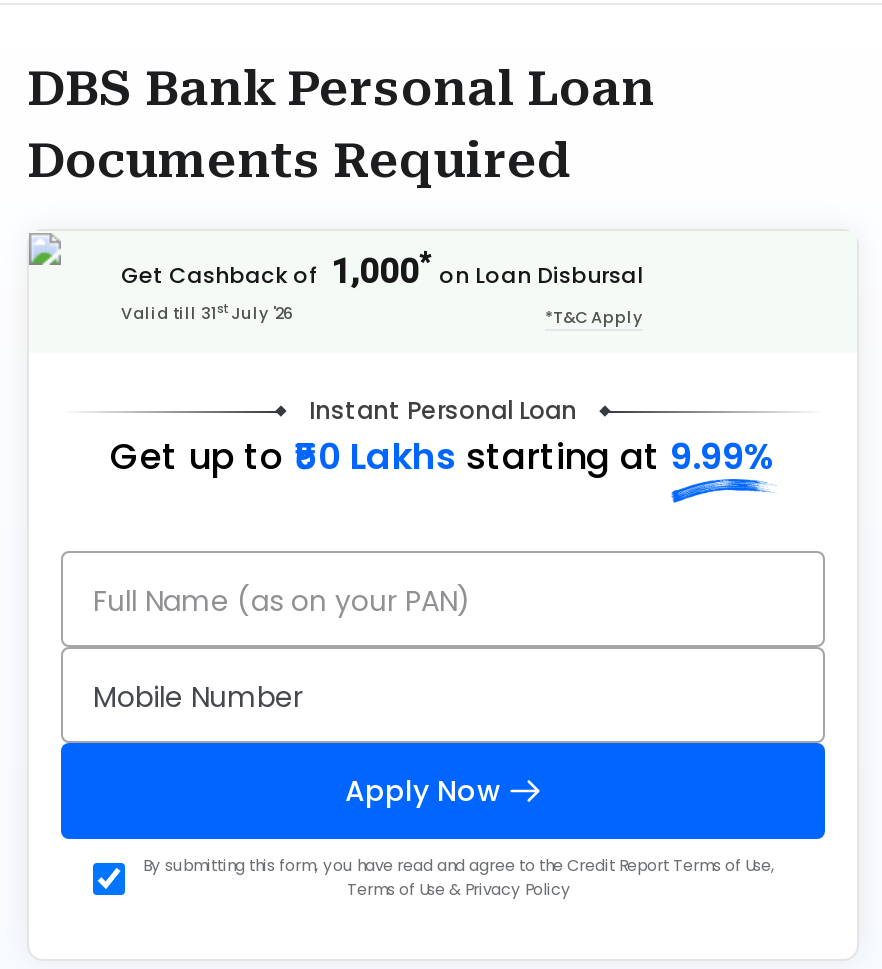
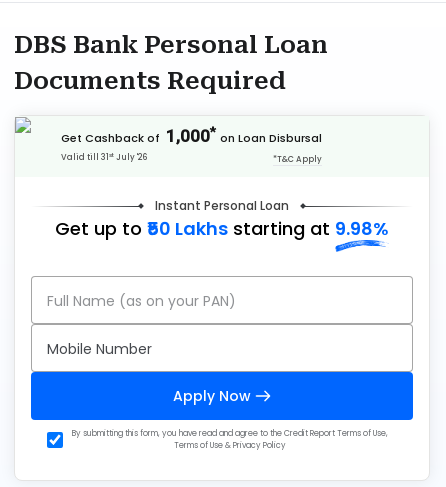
- Get up to ₹50 Lakhs starting at 9.99%
+ Get up to ₹50 Lakhs starting at 9.98%
